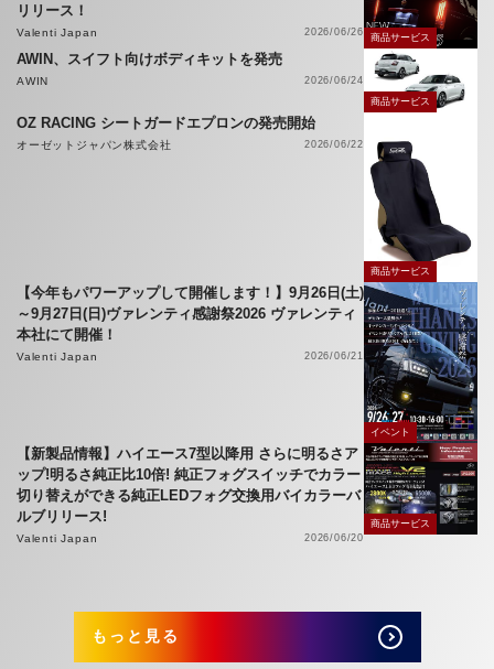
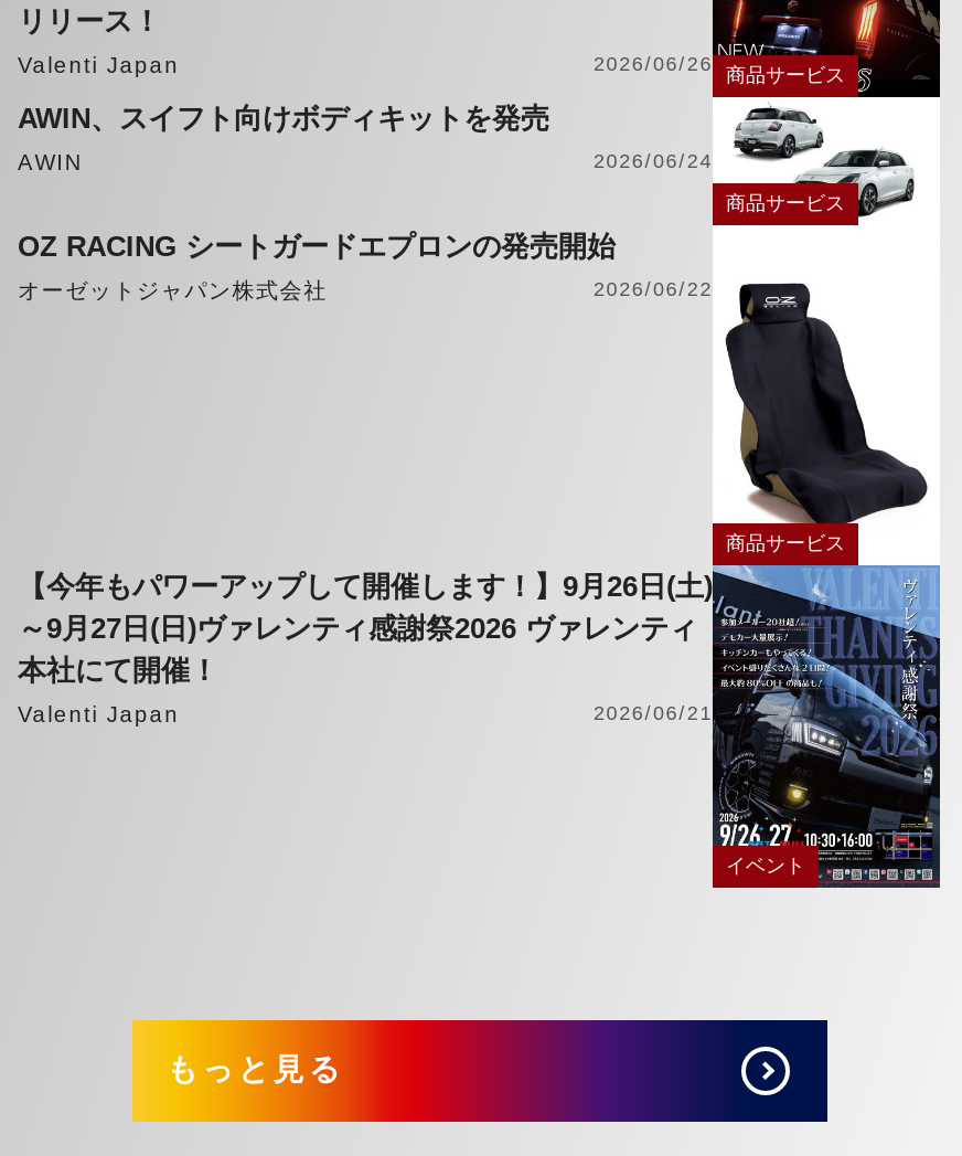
- 【新製品情報】ハイエース7型以降用 さらに明るさア
- ップ!明るさ純正比10倍! 純正フォグスイッチでカラー
- 切り替えができる純正LEDフォグ交換用バイカラーバ
- ルブリリース!
- Valenti Japan
- 2026/06/20

- [image]
- 商品サービス
